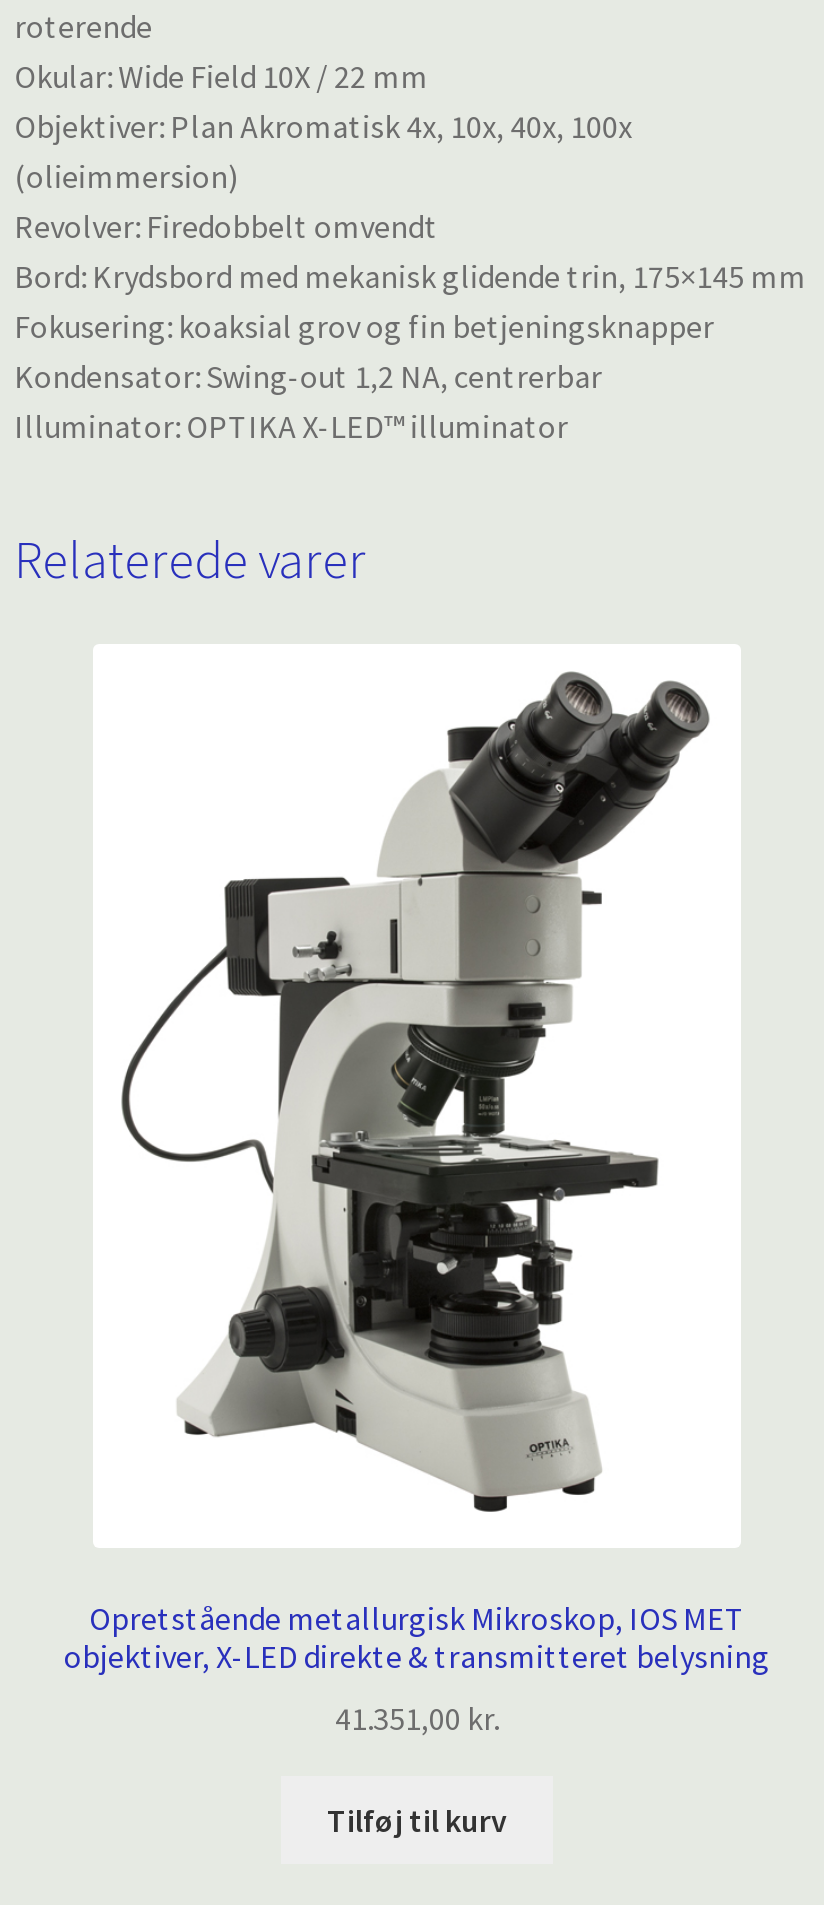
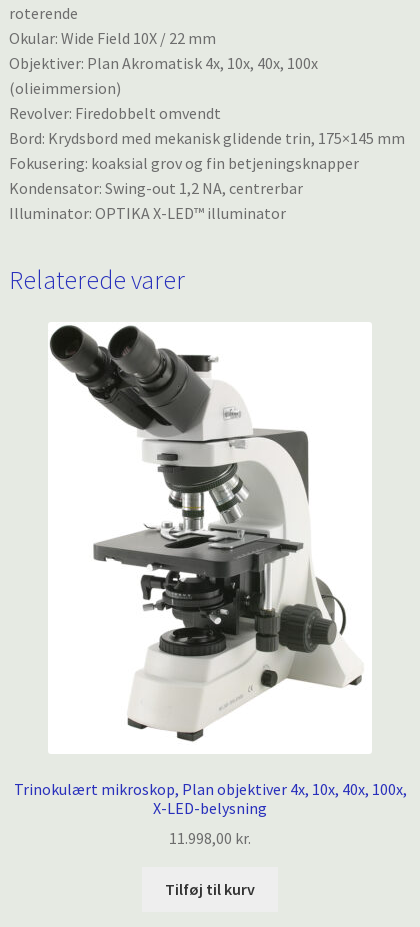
- [image]
+ [image]

- Opretstående metallurgisk Mikroskop, IOS MET
- objektiver, X-LED direkte & transmitteret belysning
+ Trinokulært mikroskop, Plan objektiver 4x, 10x, 40x, 100x,
+ X-LED-belysning

- 41.351,00 kr.
+ 11.998,00 kr.
